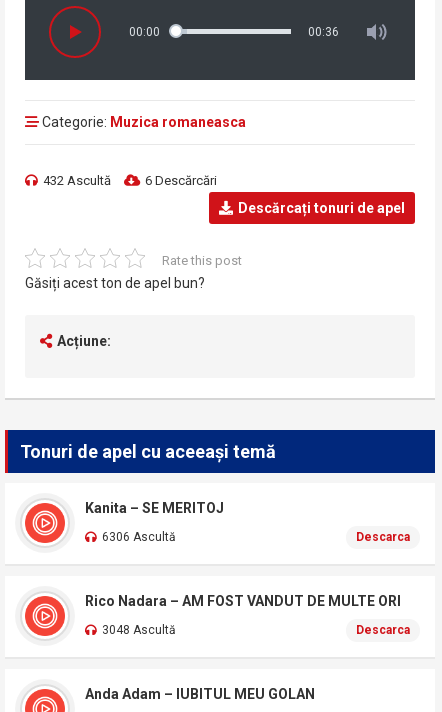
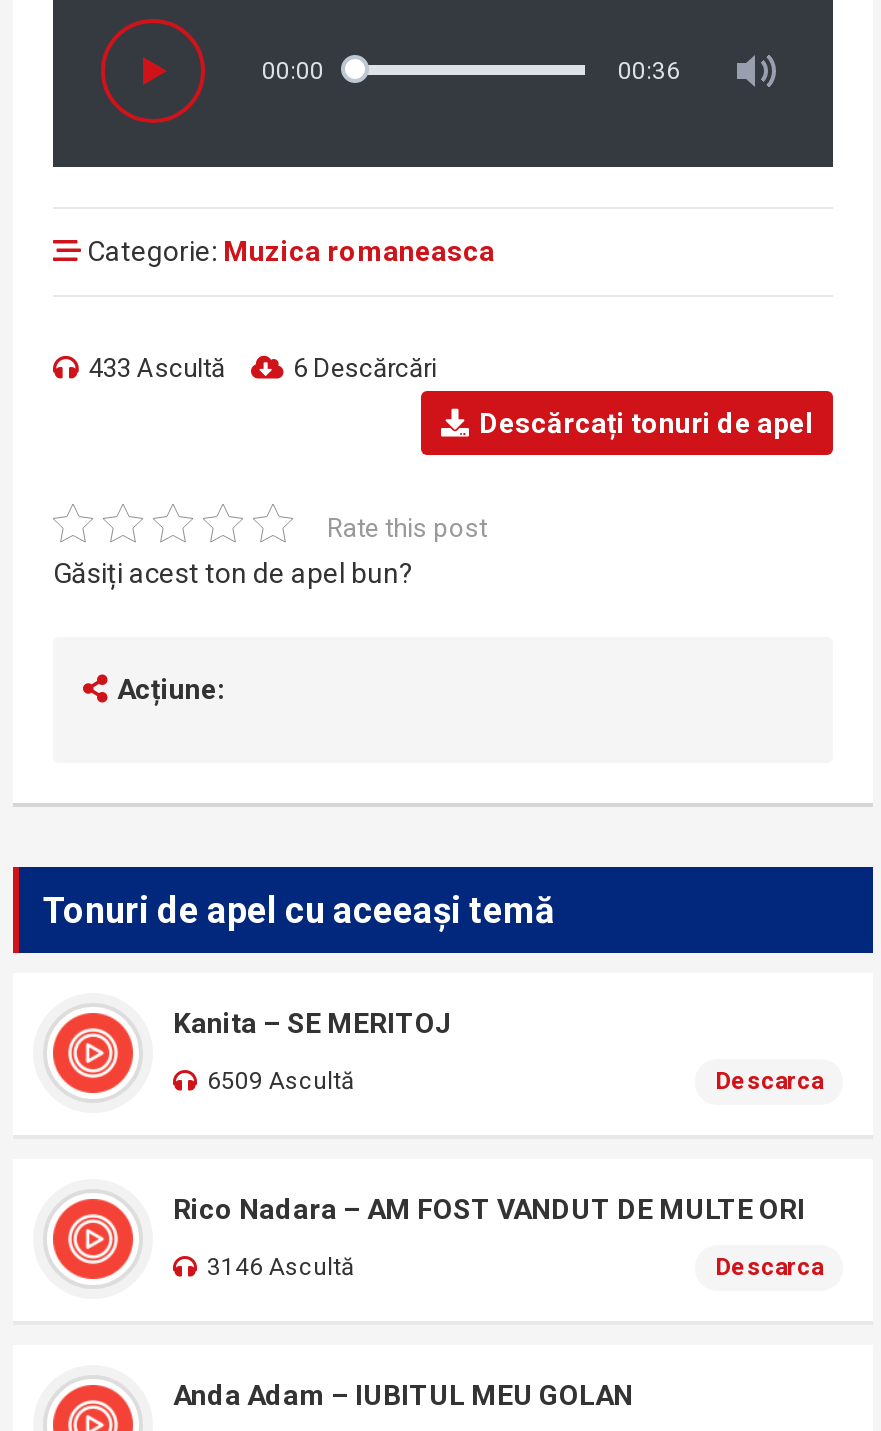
- 432 Ascultă
+ 433 Ascultă

- 6306 Ascultă
+ 6509 Ascultă

- 3048 Ascultă
+ 3146 Ascultă
